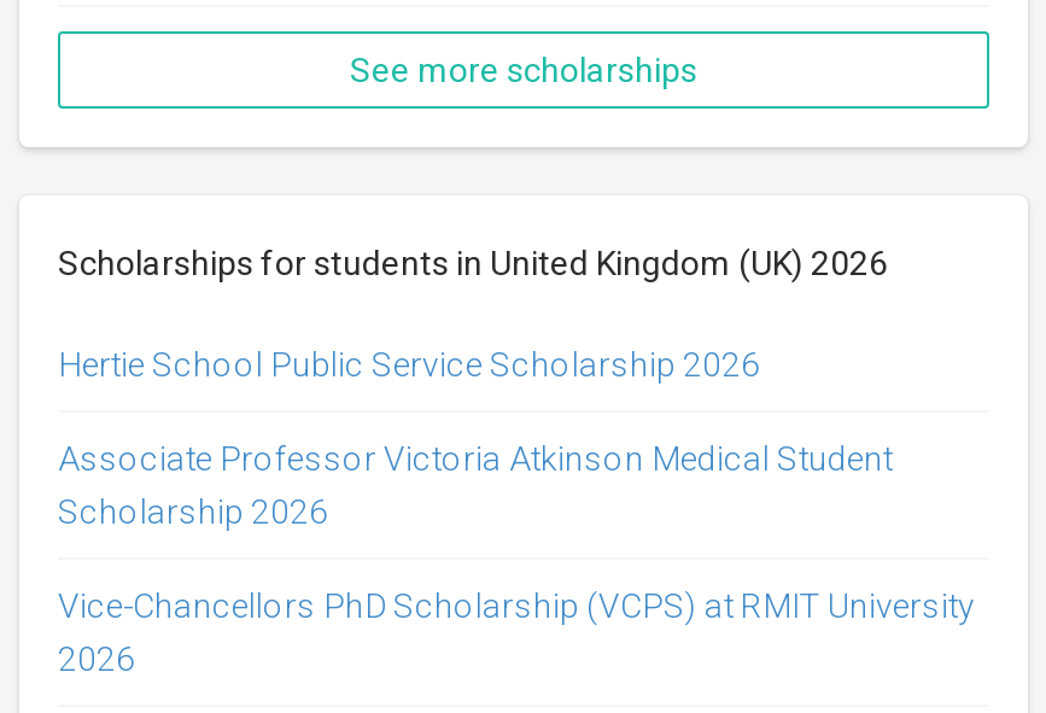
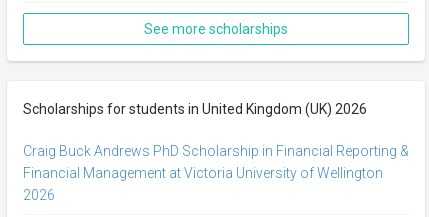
- Hertie School Public Service Scholarship 2026
- Associate Professor Victoria Atkinson Medical Student
- Scholarship 2026
- Vice-Chancellors PhD Scholarship (VCPS) at RMIT University
+ Craig Buck Andrews PhD Scholarship in Financial Reporting &
+ Financial Management at Victoria University of Wellington
